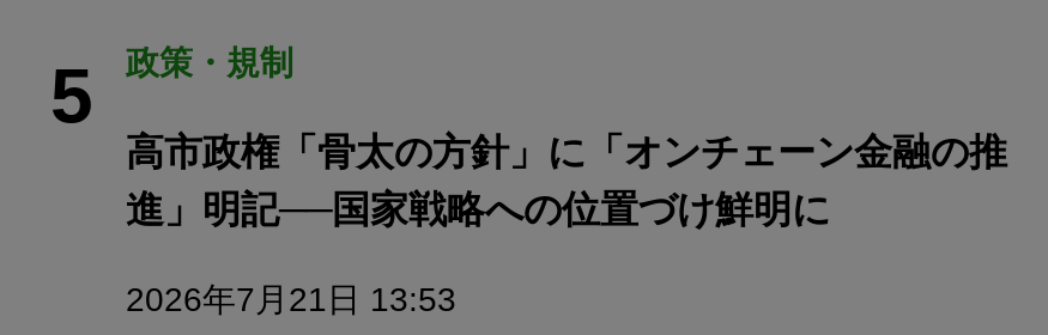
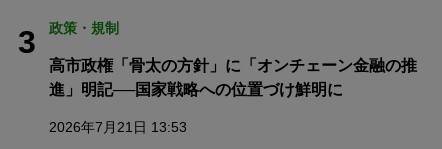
- 5 政策・規制
+ 3 政策・規制
